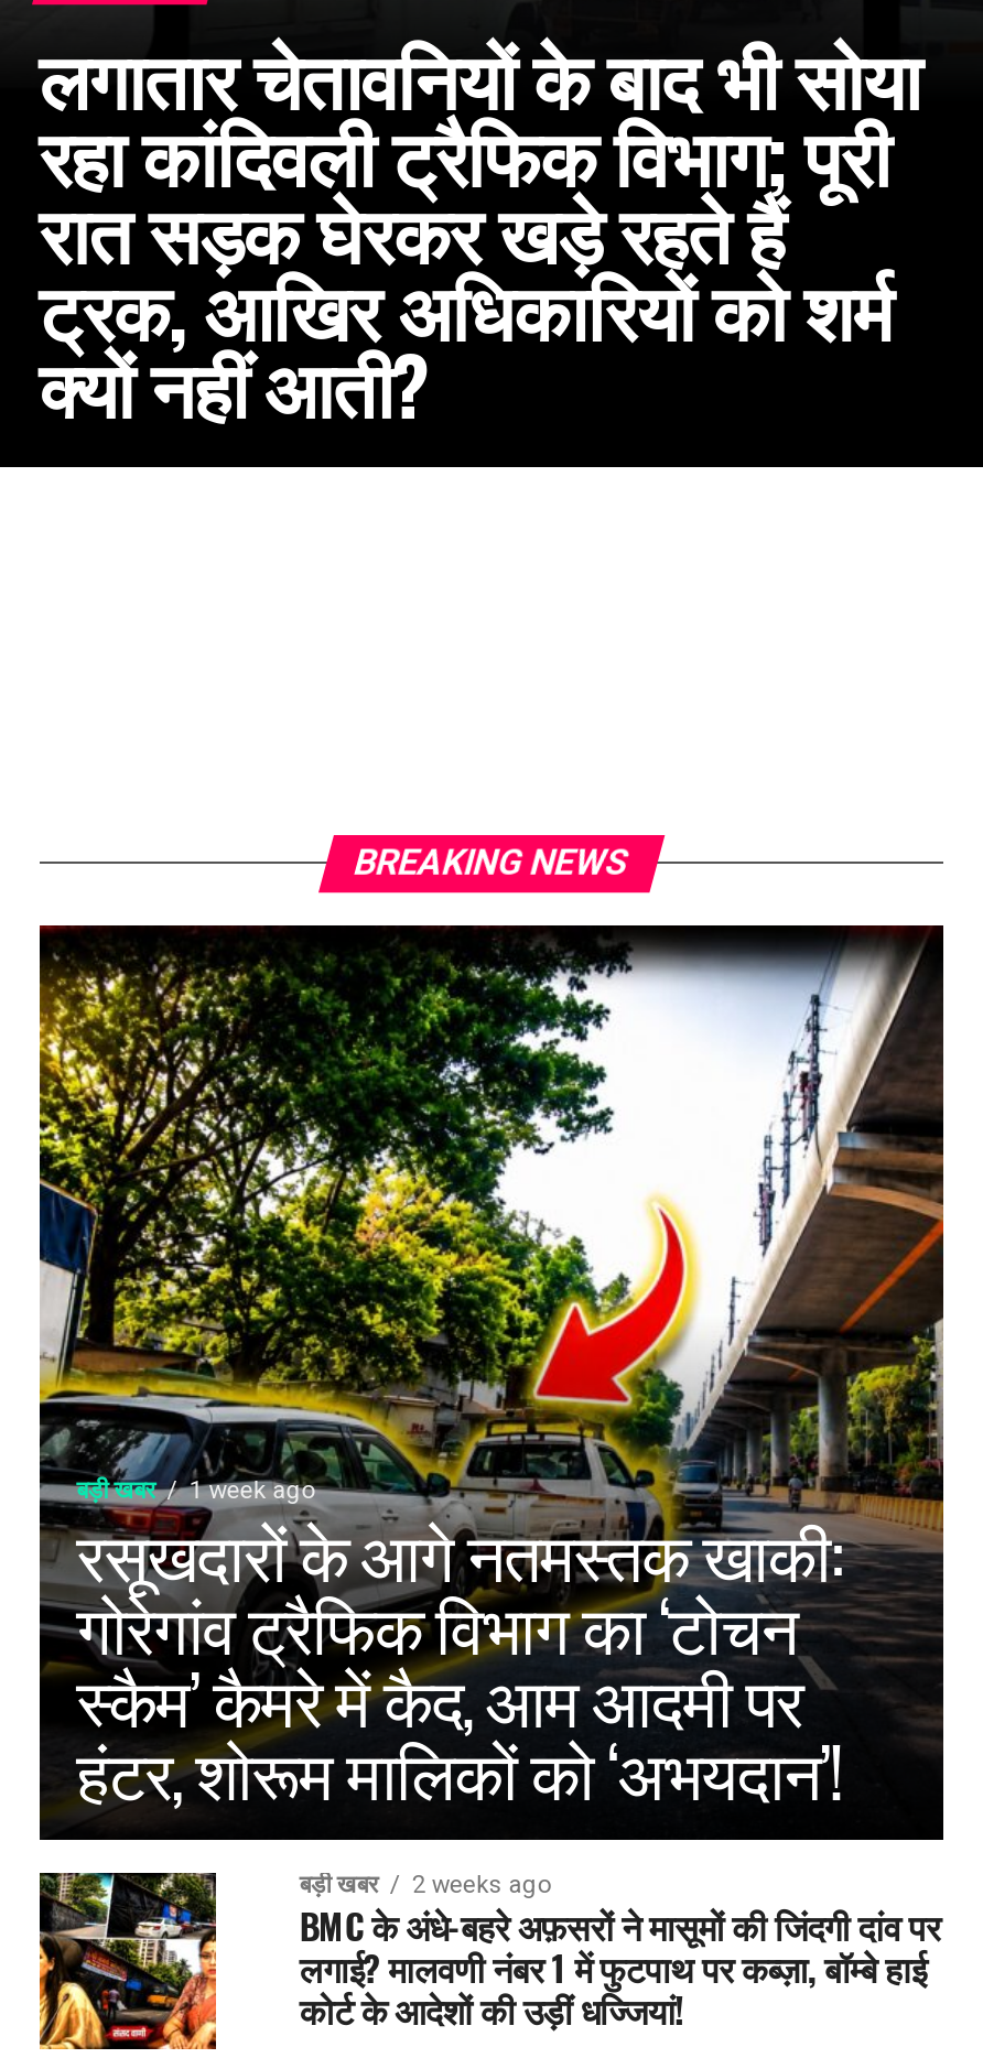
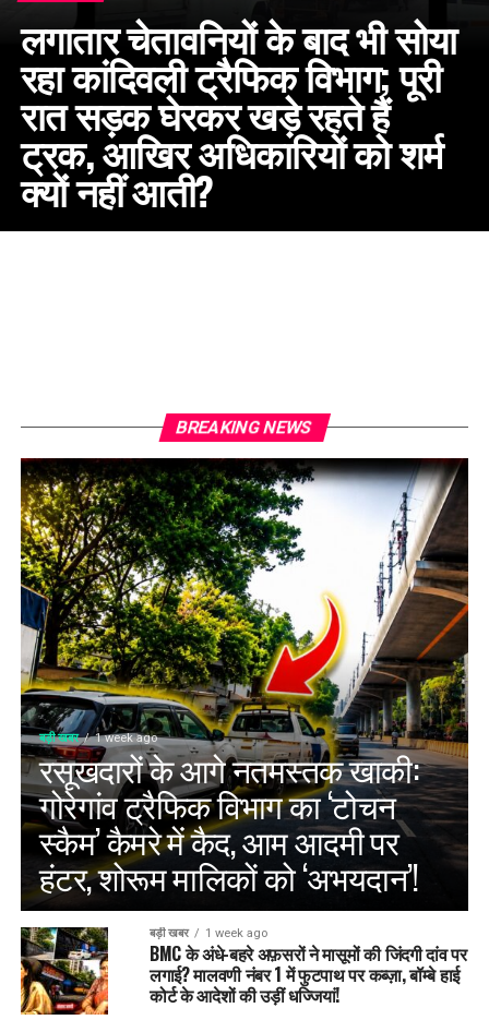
- बड़ी खबर 2 weeks ago
+ बड़ी खबर 1 week ago
